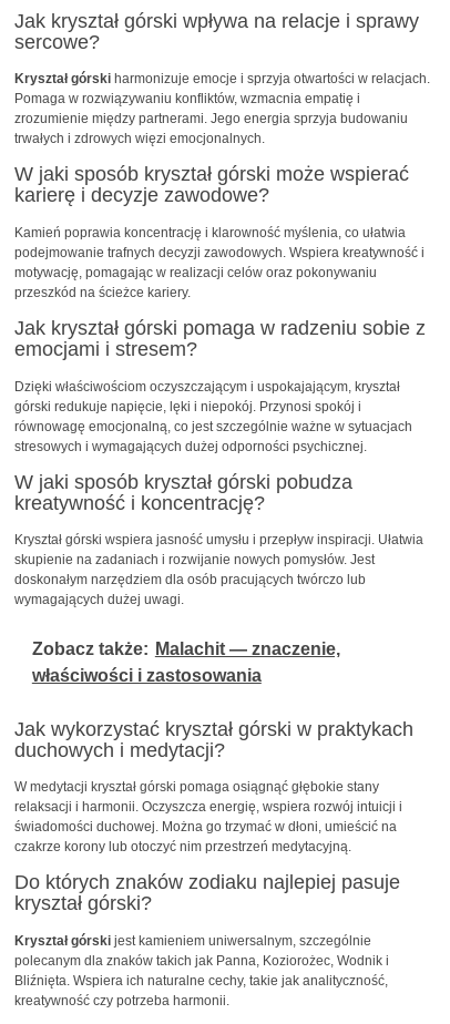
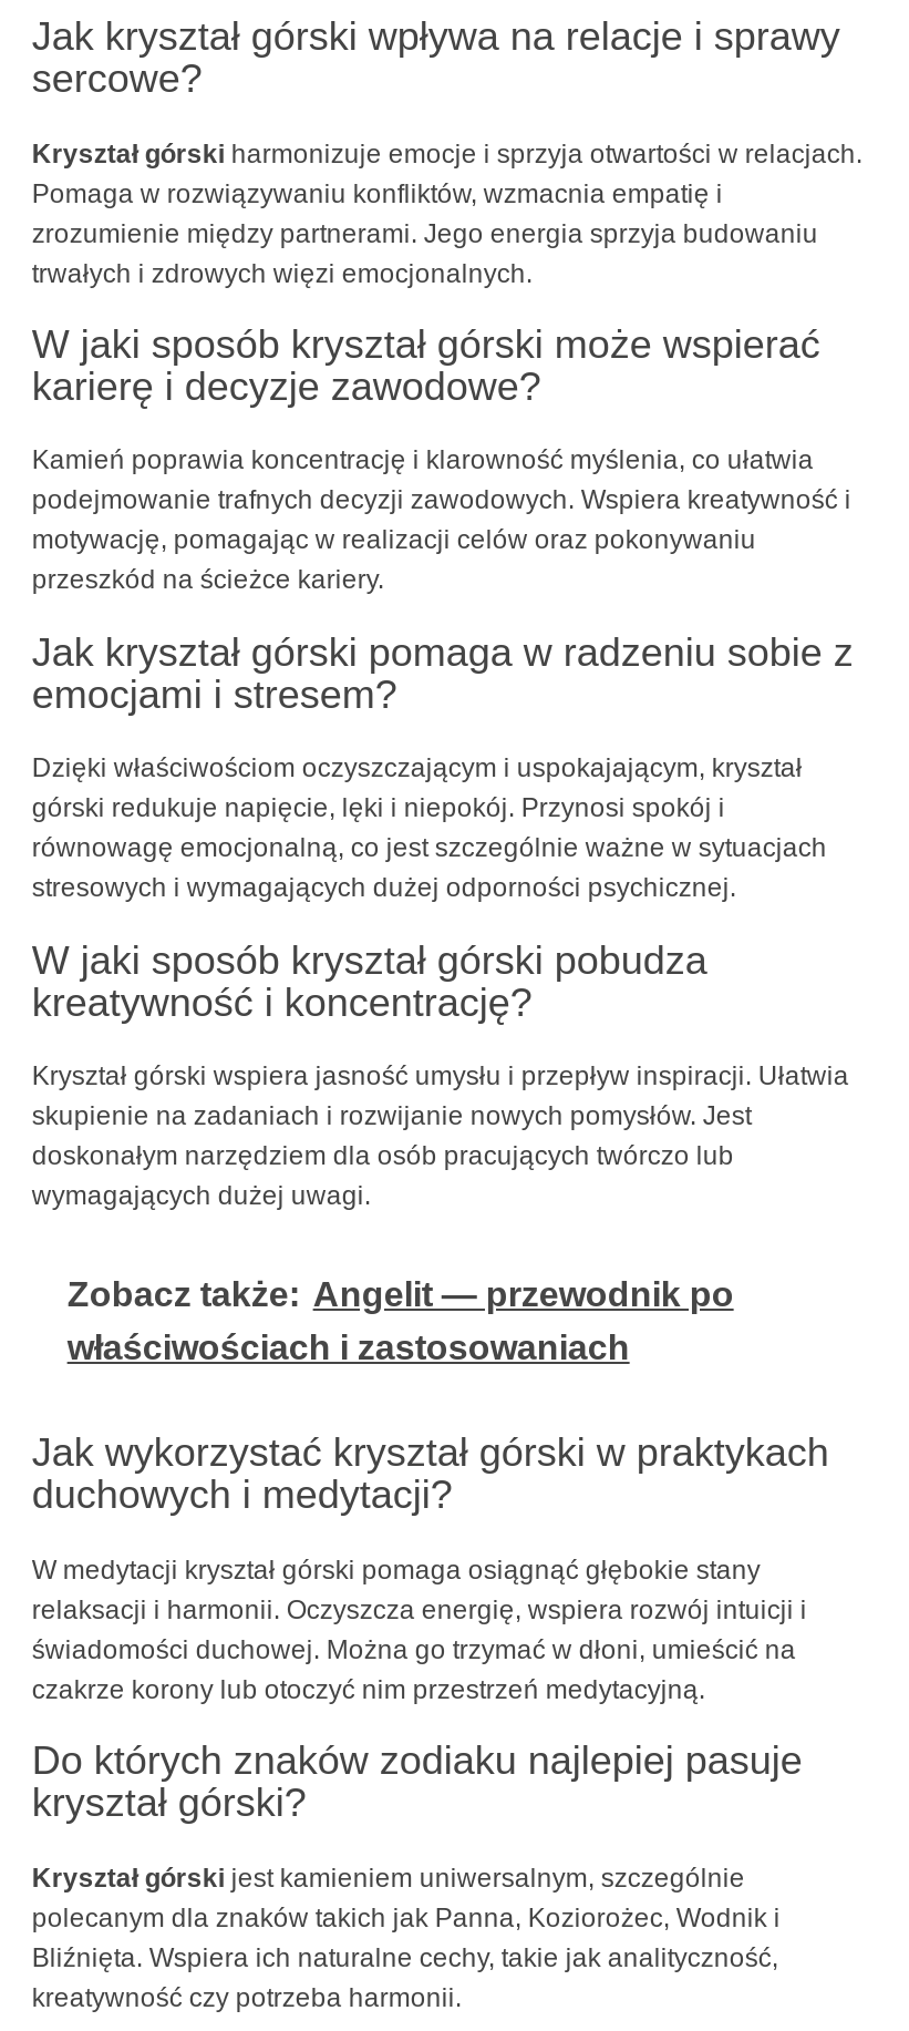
- Zobacz także: Malachit — znaczenie,
- właściwości i zastosowania
+ Zobacz także: Angelit — przewodnik po
+ właściwościach i zastosowaniach
